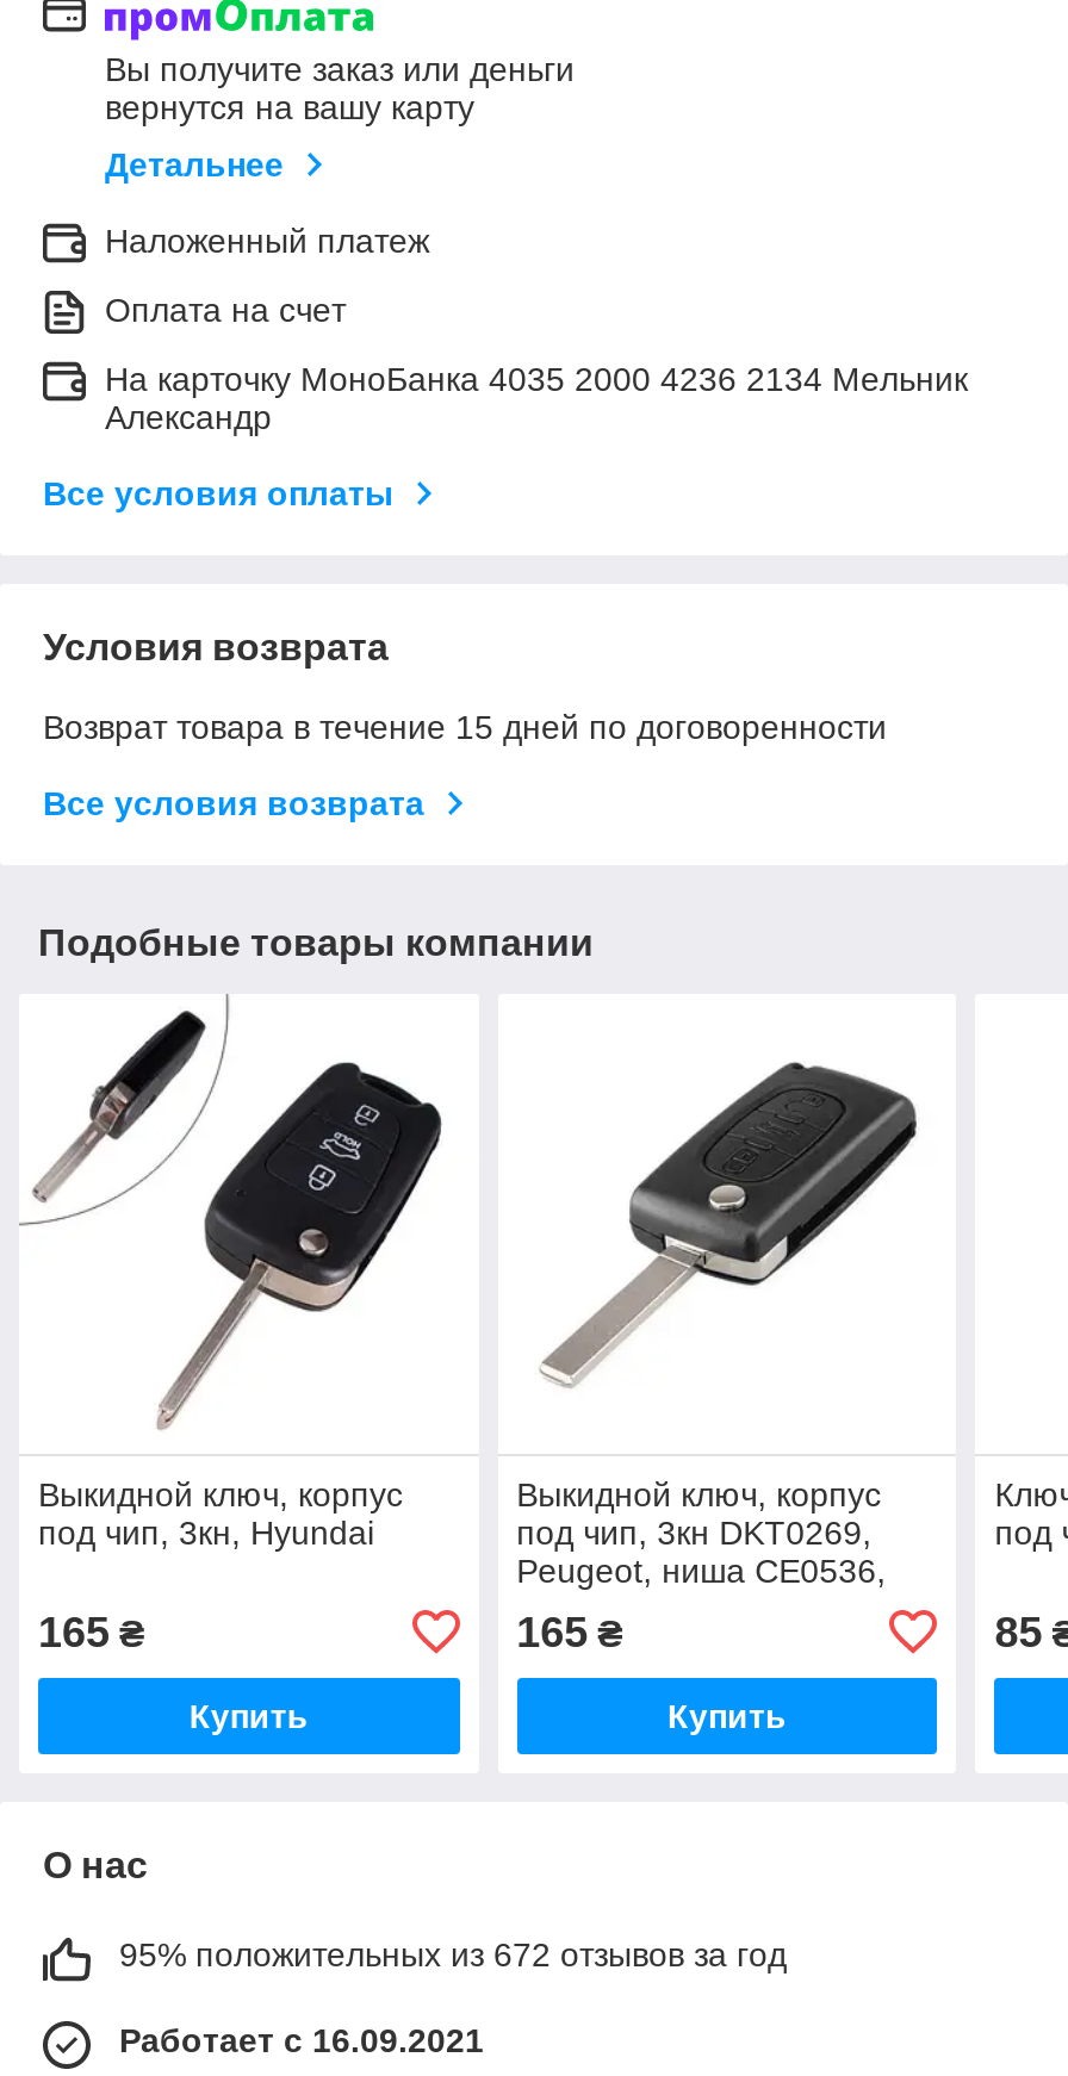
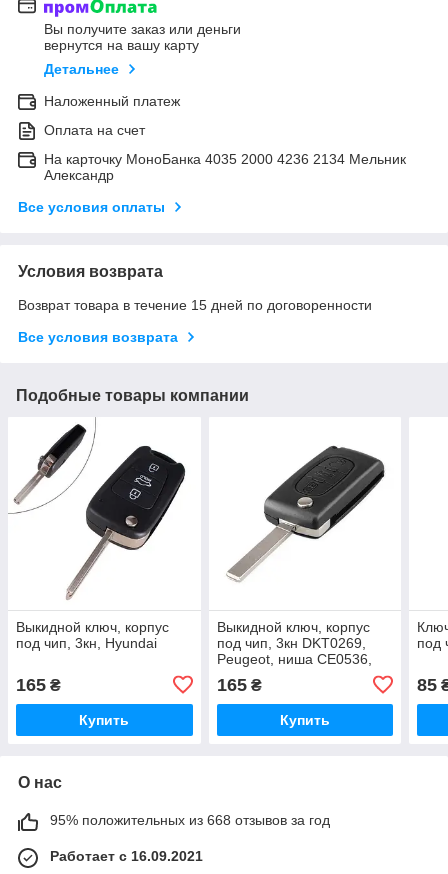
- 95% положительных из 672 отзывов за год
+ 95% положительных из 668 отзывов за год
